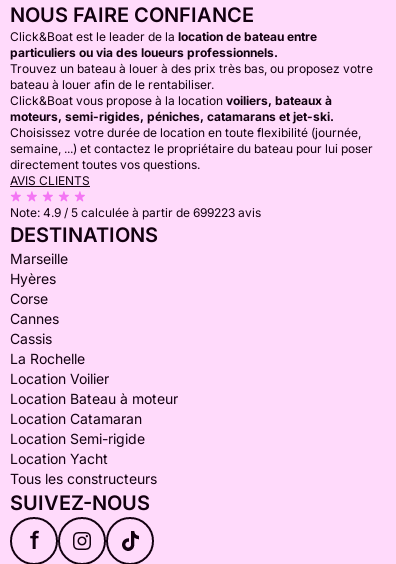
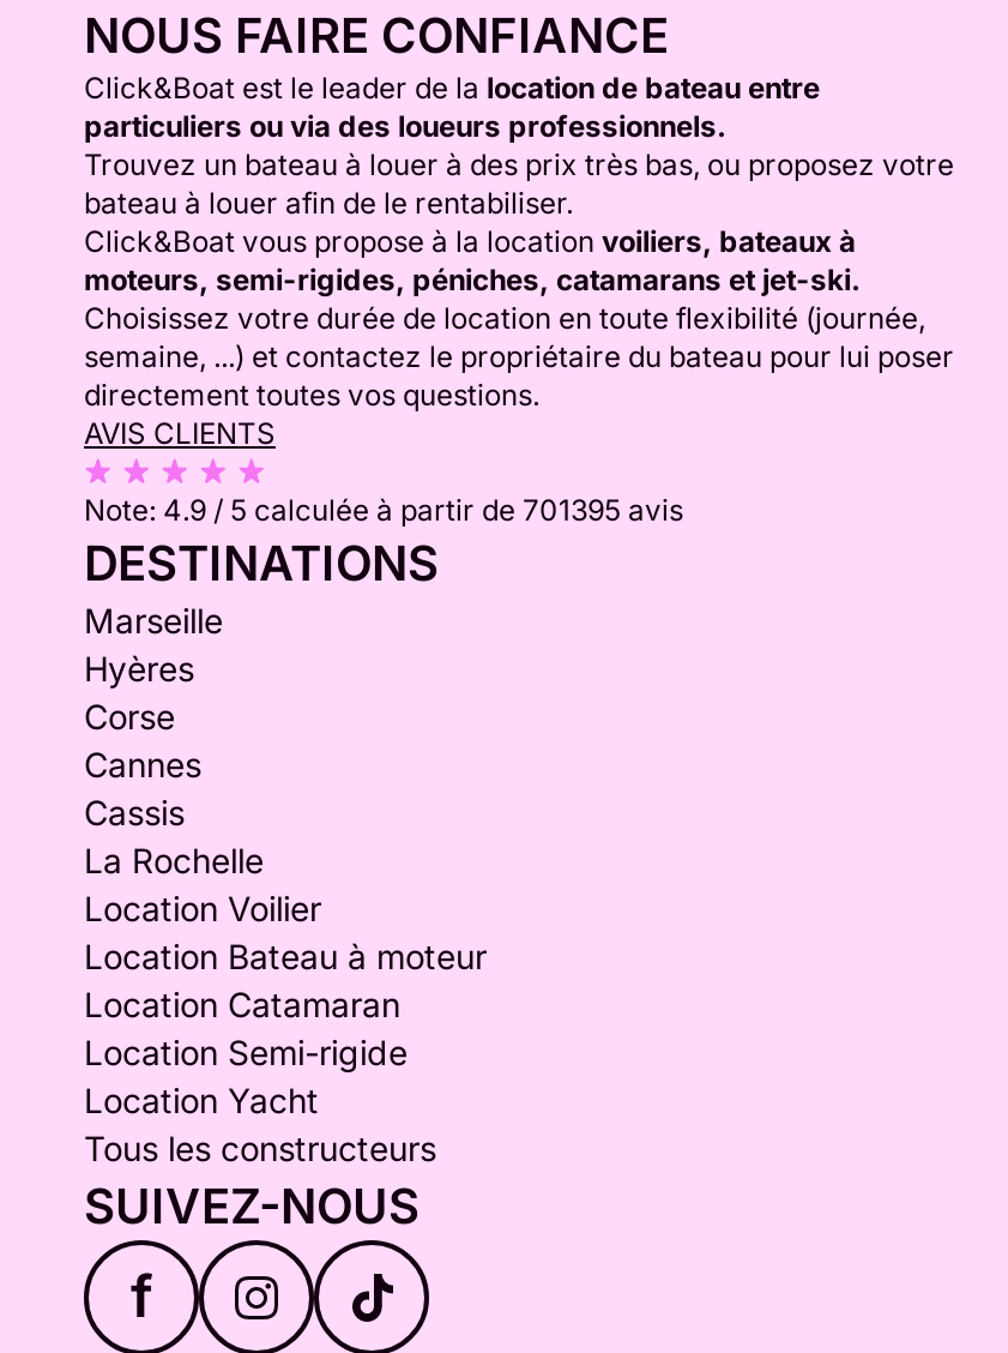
- Note: 4.9 / 5 calculée à partir de 699223 avis
+ Note: 4.9 / 5 calculée à partir de 701395 avis
